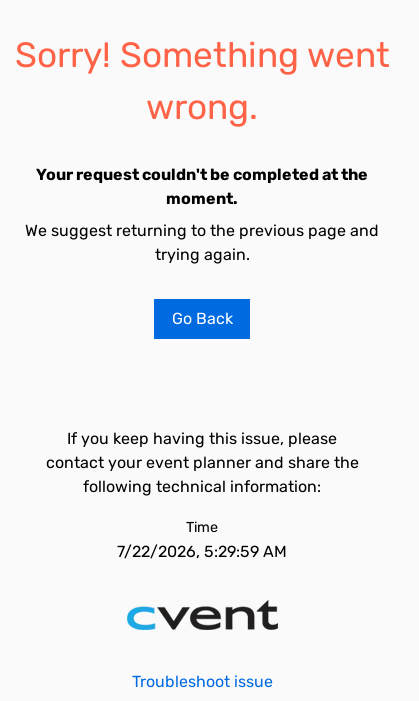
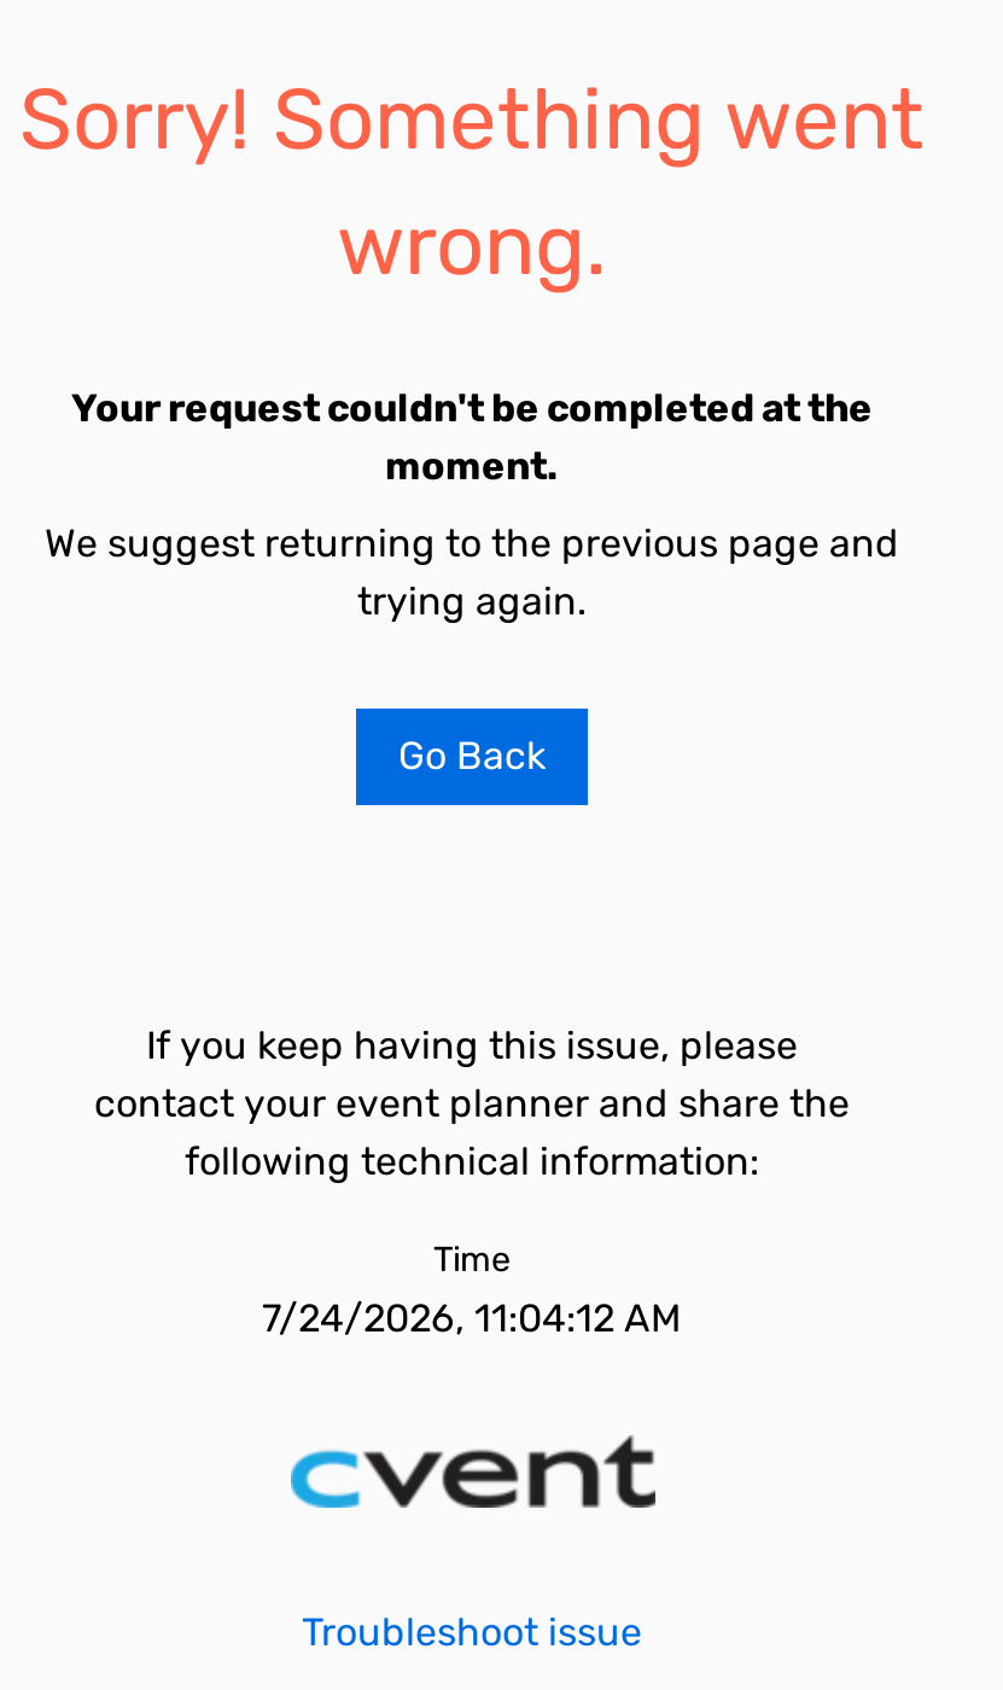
- 7/22/2026, 5:29:59 AM
+ 7/24/2026, 11:04:12 AM
